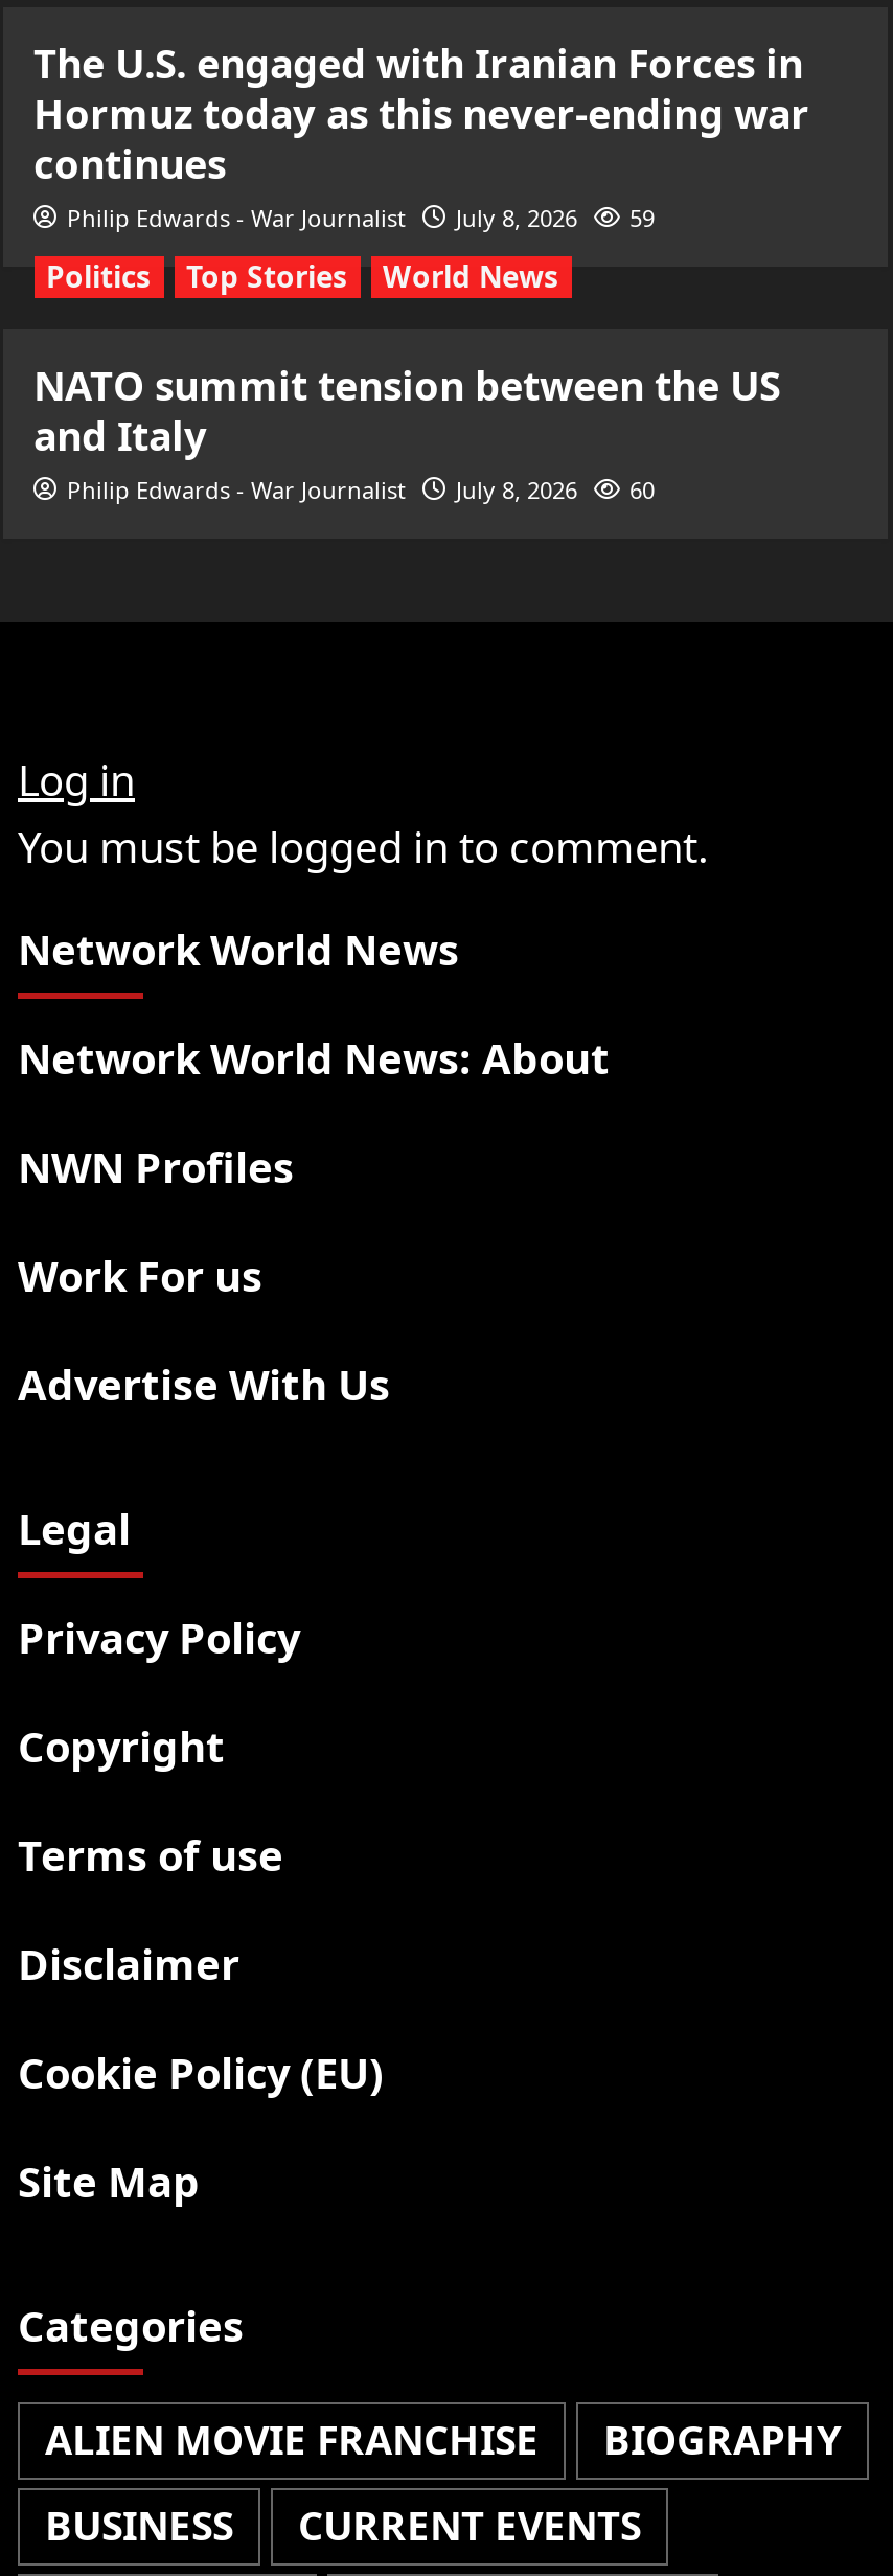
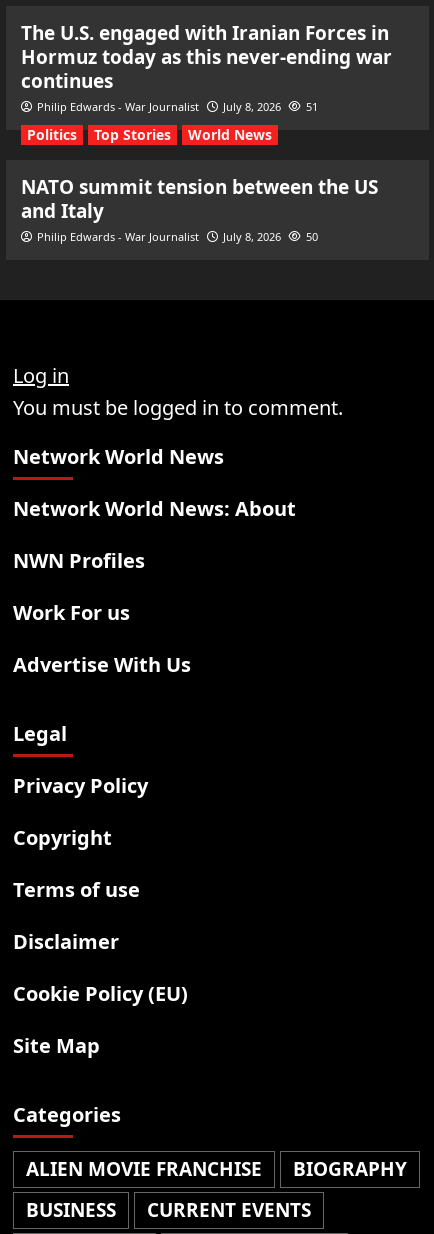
- Philip Edwards - War Journalist July 8, 2026 59
+ Philip Edwards - War Journalist July 8, 2026 51

- Philip Edwards - War Journalist July 8, 2026 60
+ Philip Edwards - War Journalist July 8, 2026 50
